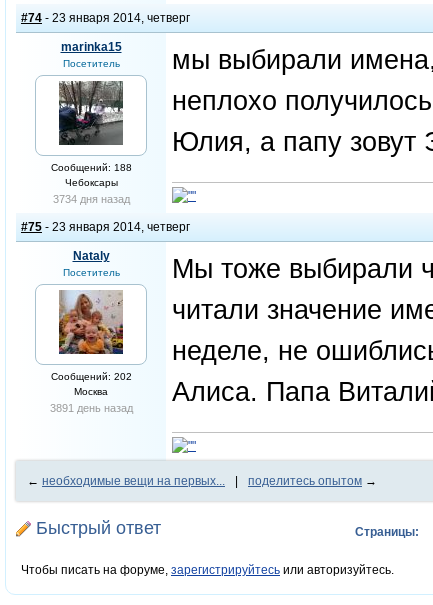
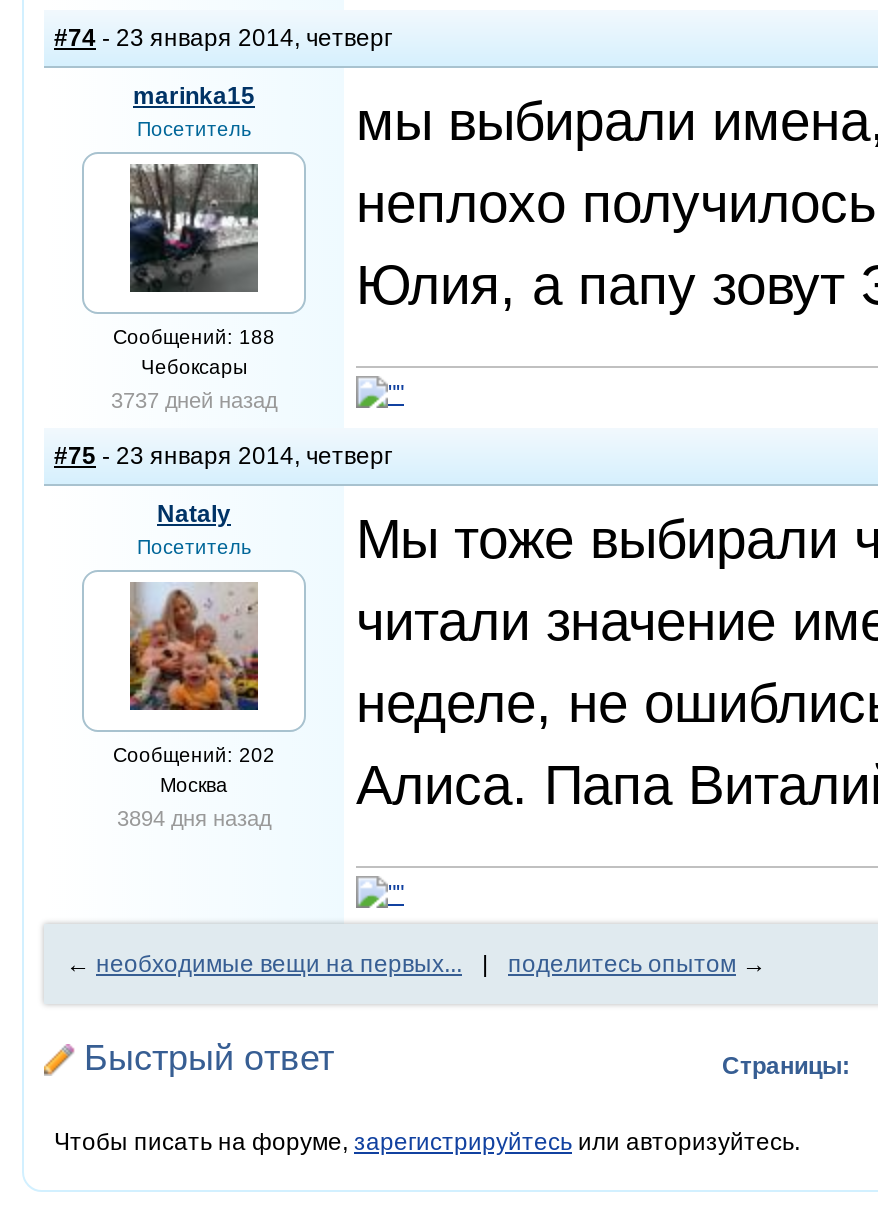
- 3734 дня назад
+ 3737 дней назад

- 3891 день назад
+ 3894 дня назад
